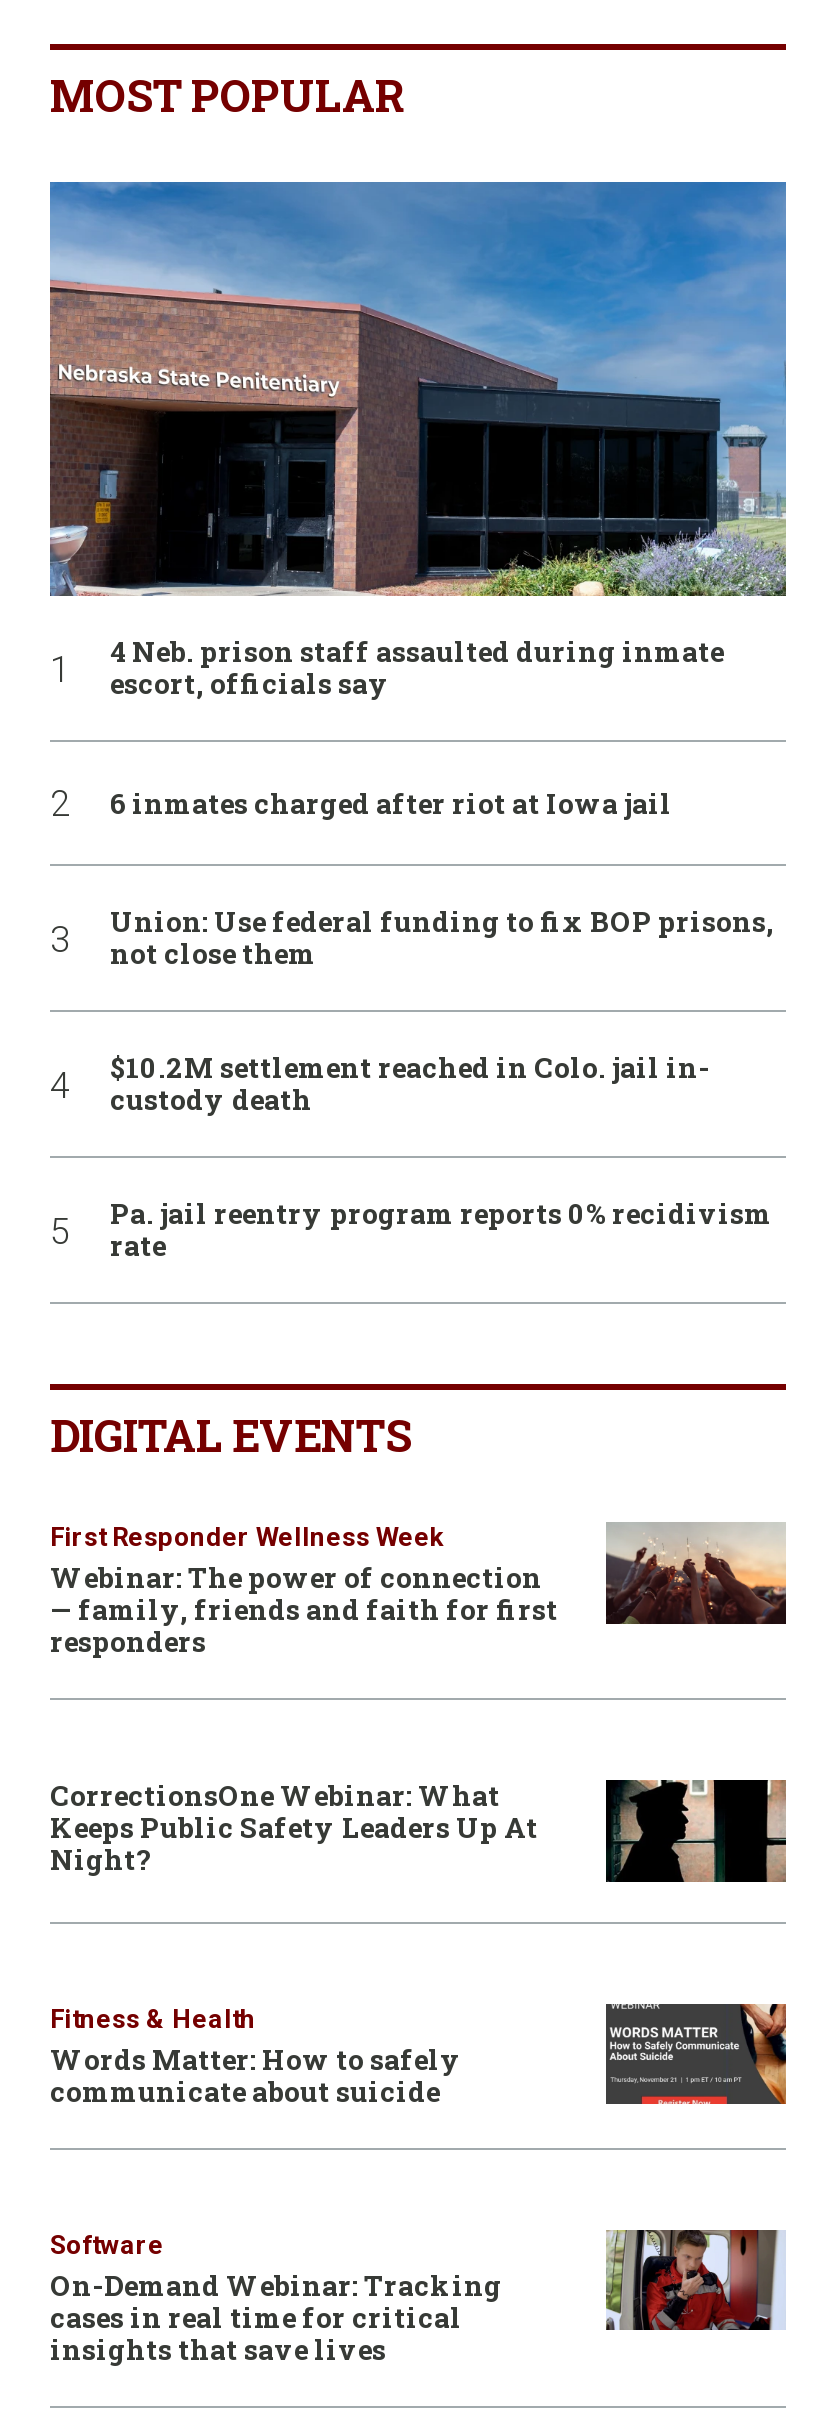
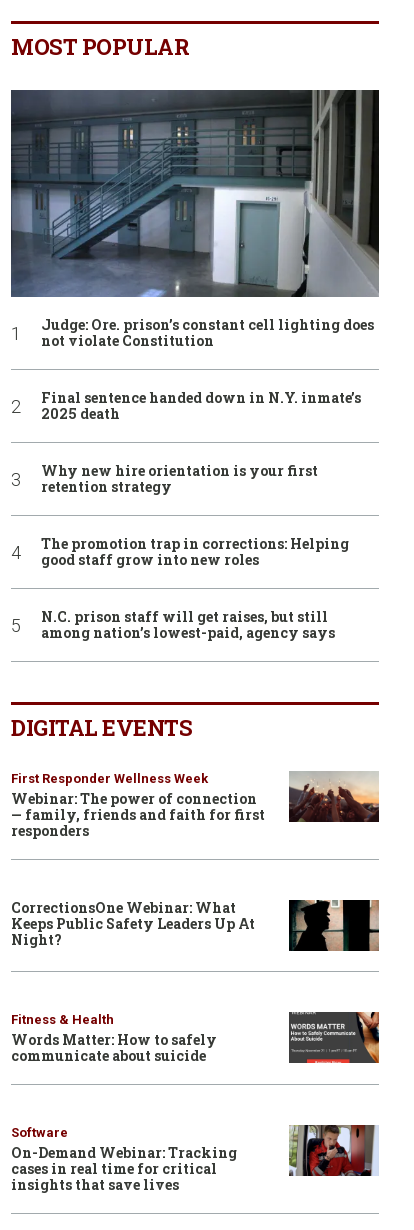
- [image]
- 4 Neb. prison staff assaulted during inmate
- escort, officials say
+ [image]
+ Judge: Ore. prison’s constant cell lighting does
+ not violate Constitution

- 6 inmates charged after riot at Iowa jail
+ Final sentence handed down in N.Y. inmate’s
+ 2025 death

- Union: Use federal funding to fix BOP prisons,
- not close them
+ Why new hire orientation is your first
+ retention strategy

- $10.2M settlement reached in Colo. jail in-
- custody death
+ The promotion trap in corrections: Helping
+ good staff grow into new roles

- Pa. jail reentry program reports 0% recidivism
- rate
+ N.C. prison staff will get raises, but still
+ among nation’s lowest-paid, agency says
